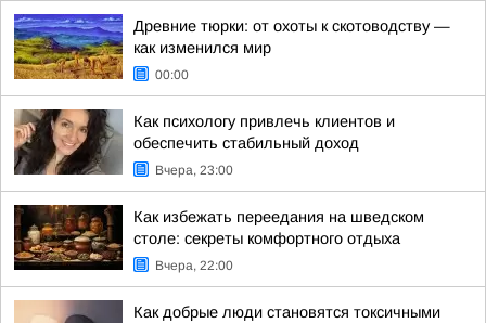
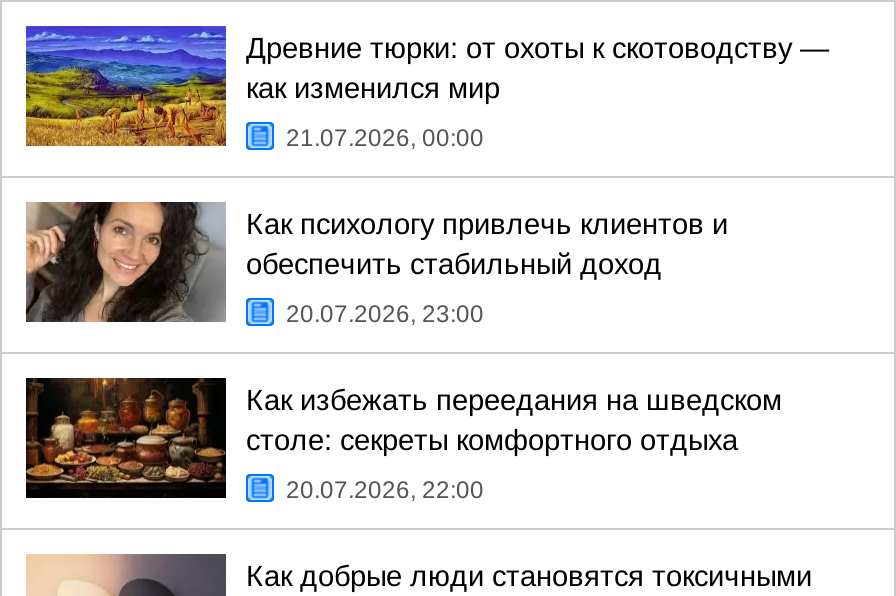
- 00:00
+ 21.07.2026, 00:00

- Вчера, 23:00
+ 20.07.2026, 23:00

- Вчера, 22:00
+ 20.07.2026, 22:00
